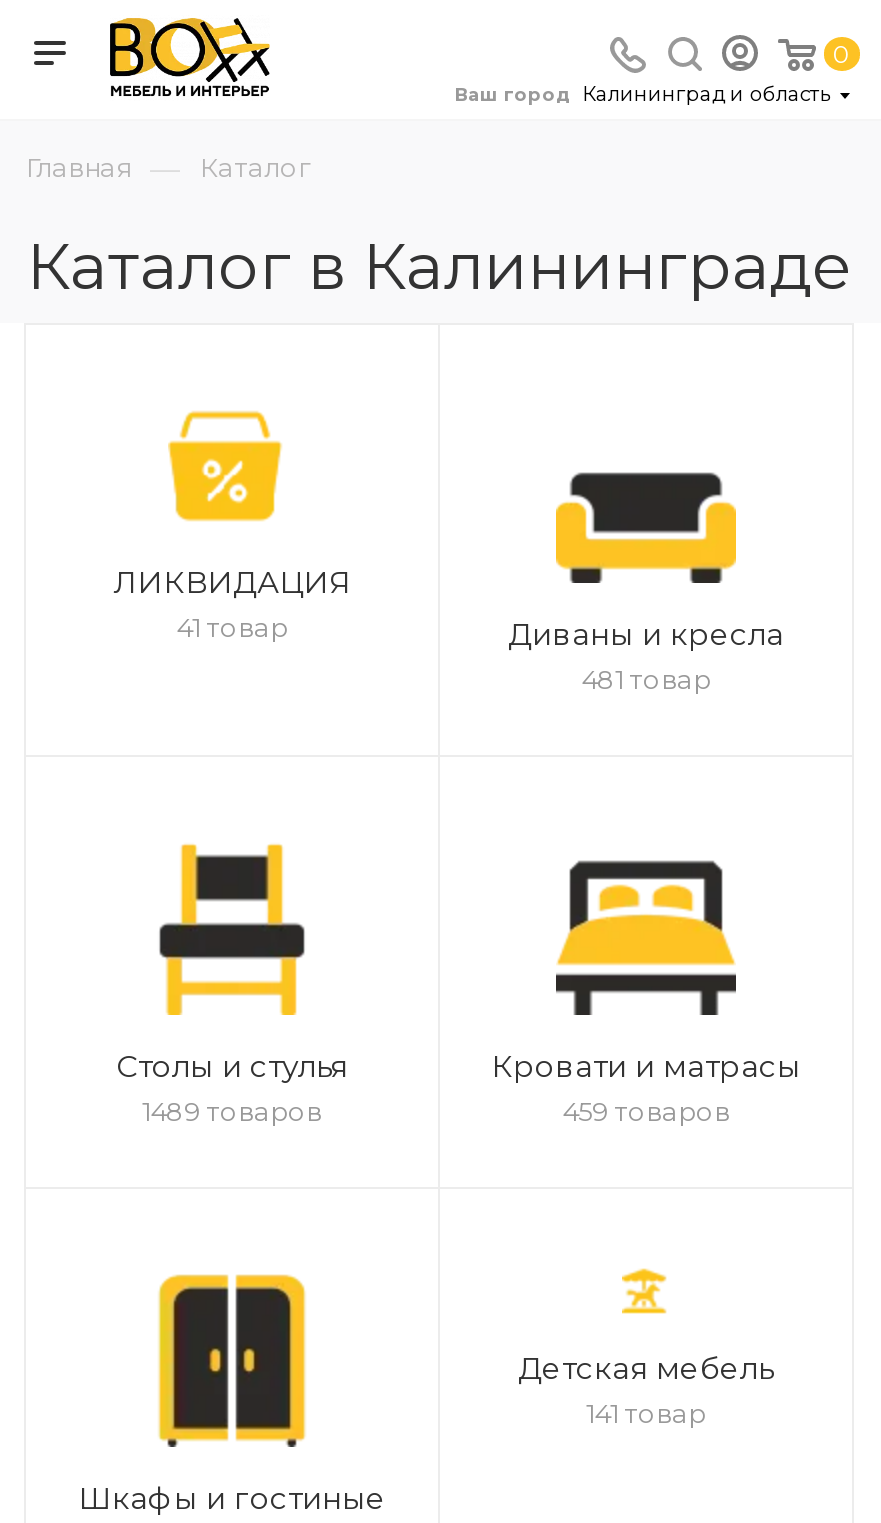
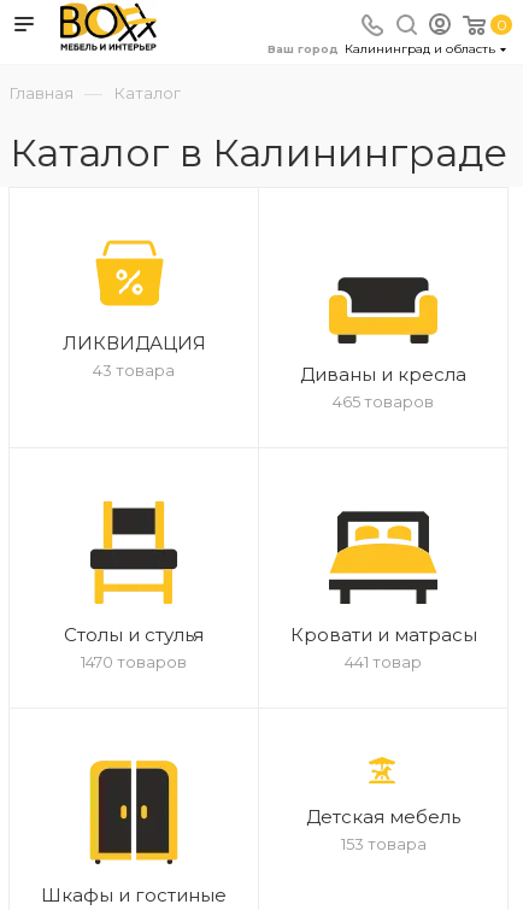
- 41 товар
+ 43 товара

- 481 товар
+ 465 товаров

- 1489 товаров
+ 1470 товаров

- 459 товаров
+ 441 товар

- 141 товар
+ 153 товара
